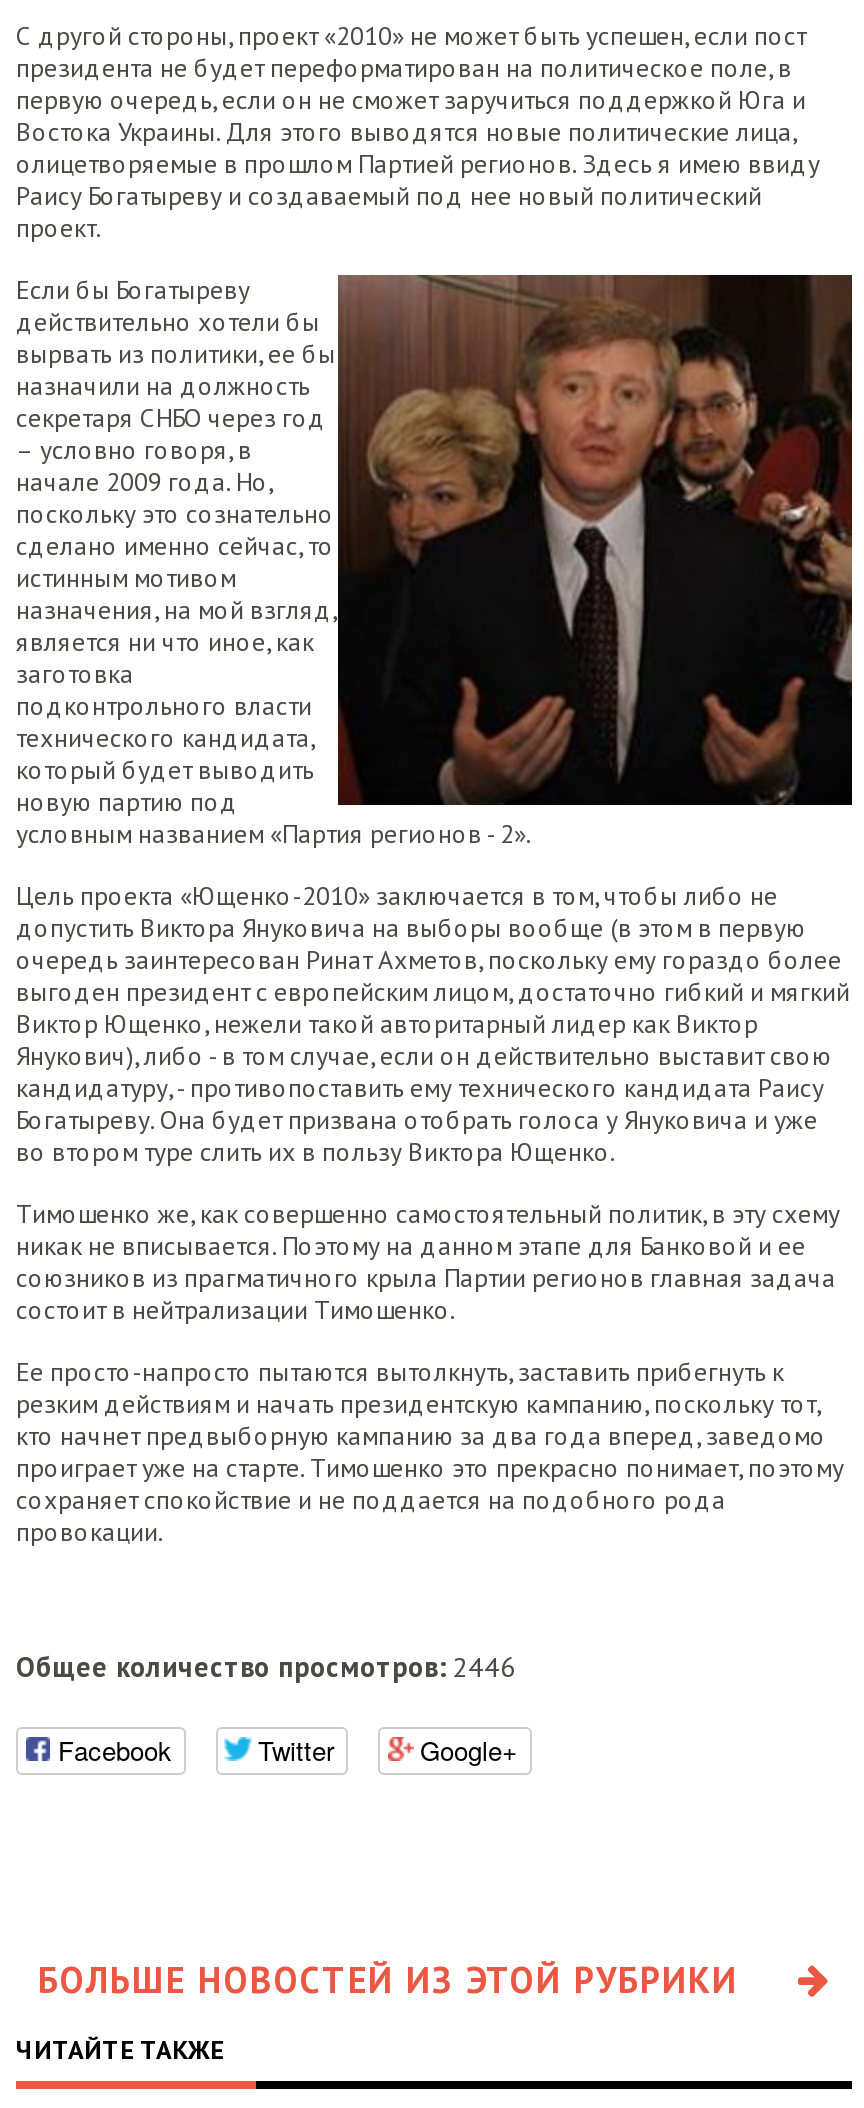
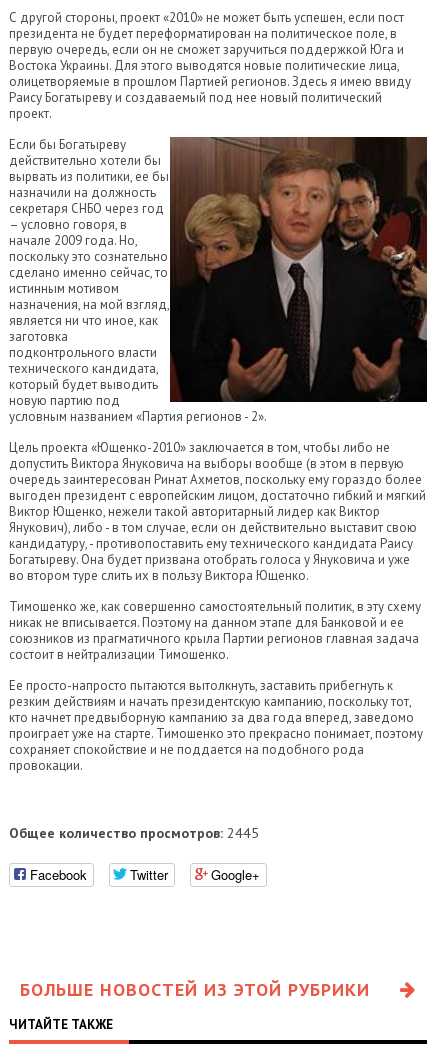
- Общее количество просмотров: 2446
+ Общее количество просмотров: 2445
